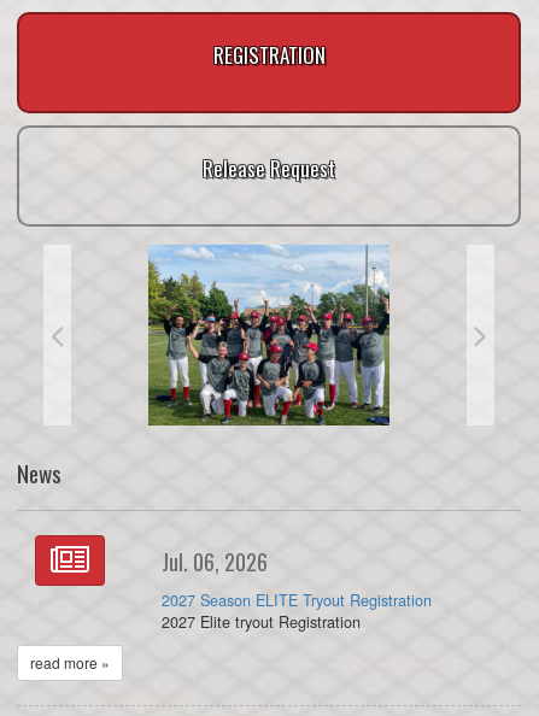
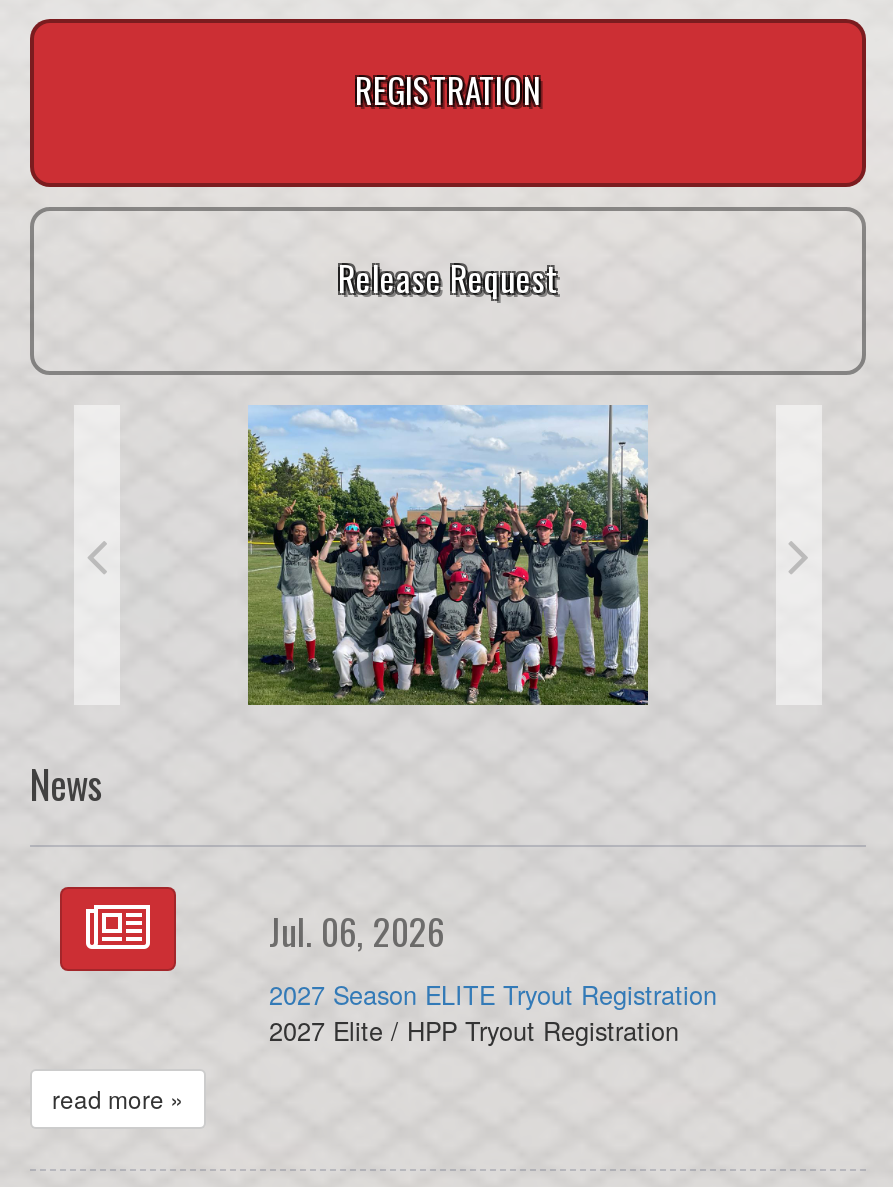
- 2027 Elite tryout Registration
+ 2027 Elite / HPP Tryout Registration
